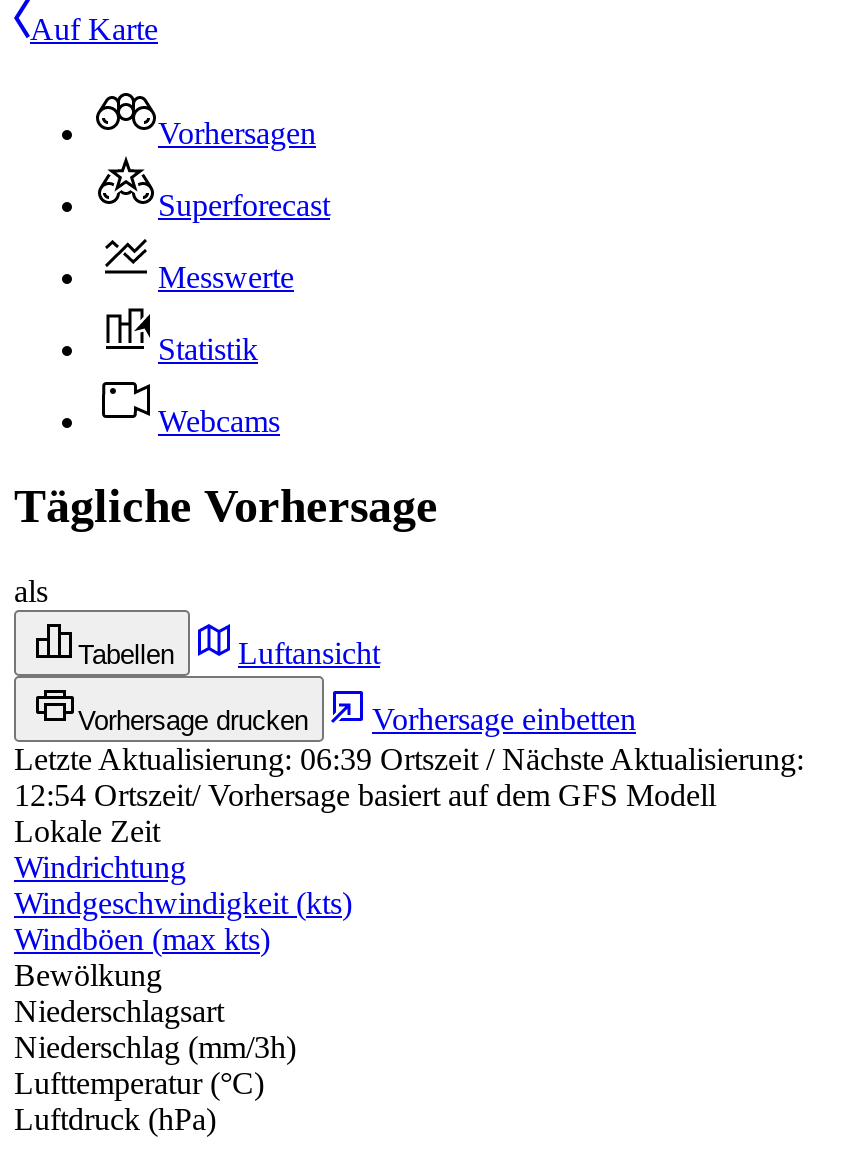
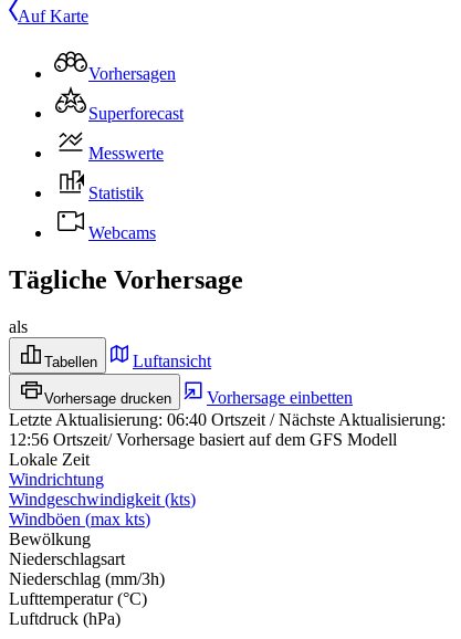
- Letzte Aktualisierung:06:39 Ortszeit / Nächste Aktualisierung:
+ Letzte Aktualisierung:06:40 Ortszeit / Nächste Aktualisierung:

- 12:54 Ortszeit/ Vorhersage basiert auf dem GFS Modell
+ 12:56 Ortszeit/ Vorhersage basiert auf dem GFS Modell
